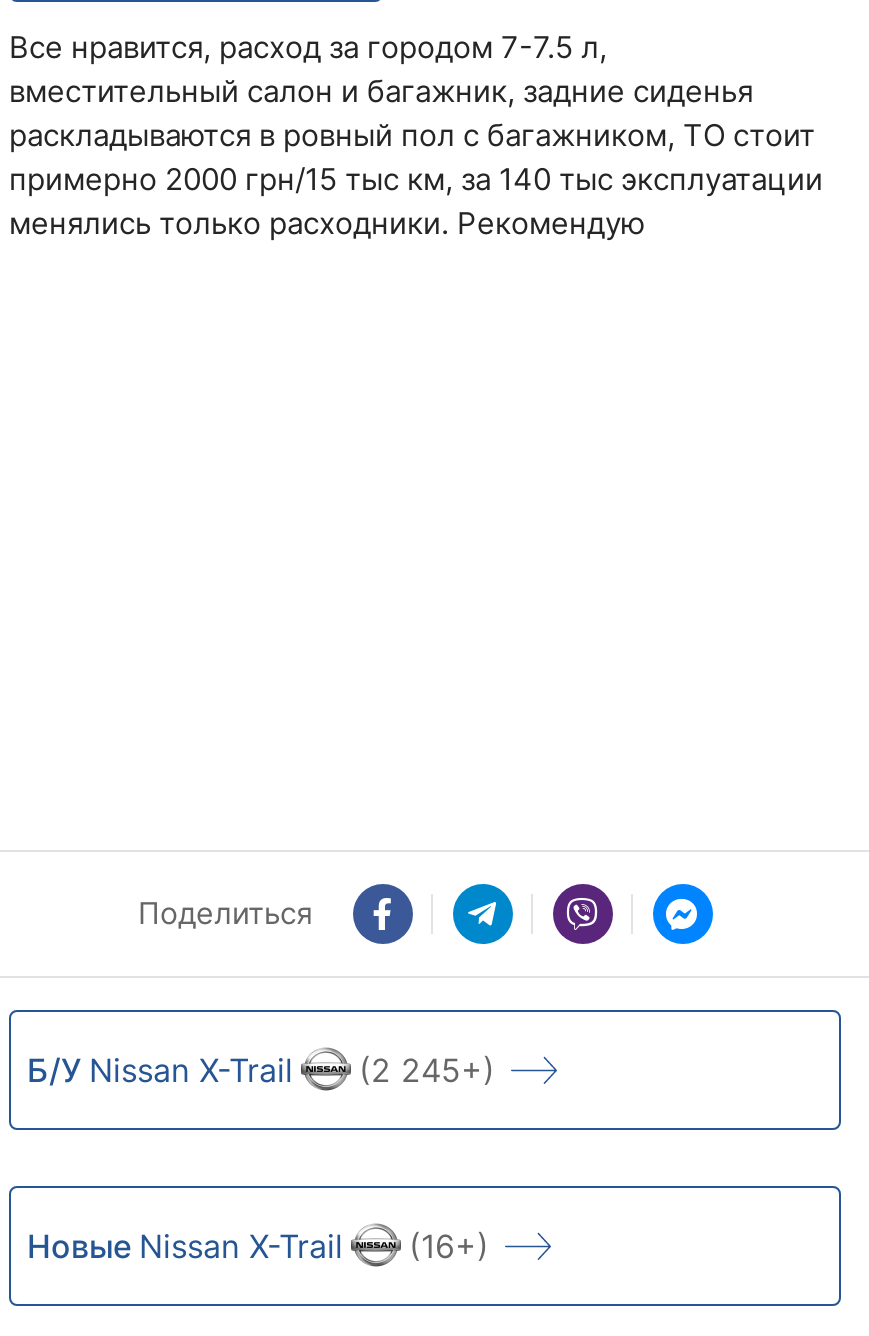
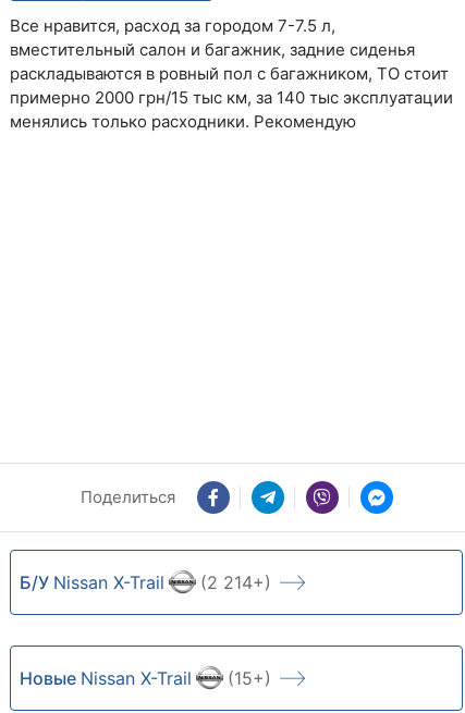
- Б/У Nissan X-Trail (2 245+)
+ Б/У Nissan X-Trail (2 214+)

- Новые Nissan X-Trail (16+)
+ Новые Nissan X-Trail (15+)
